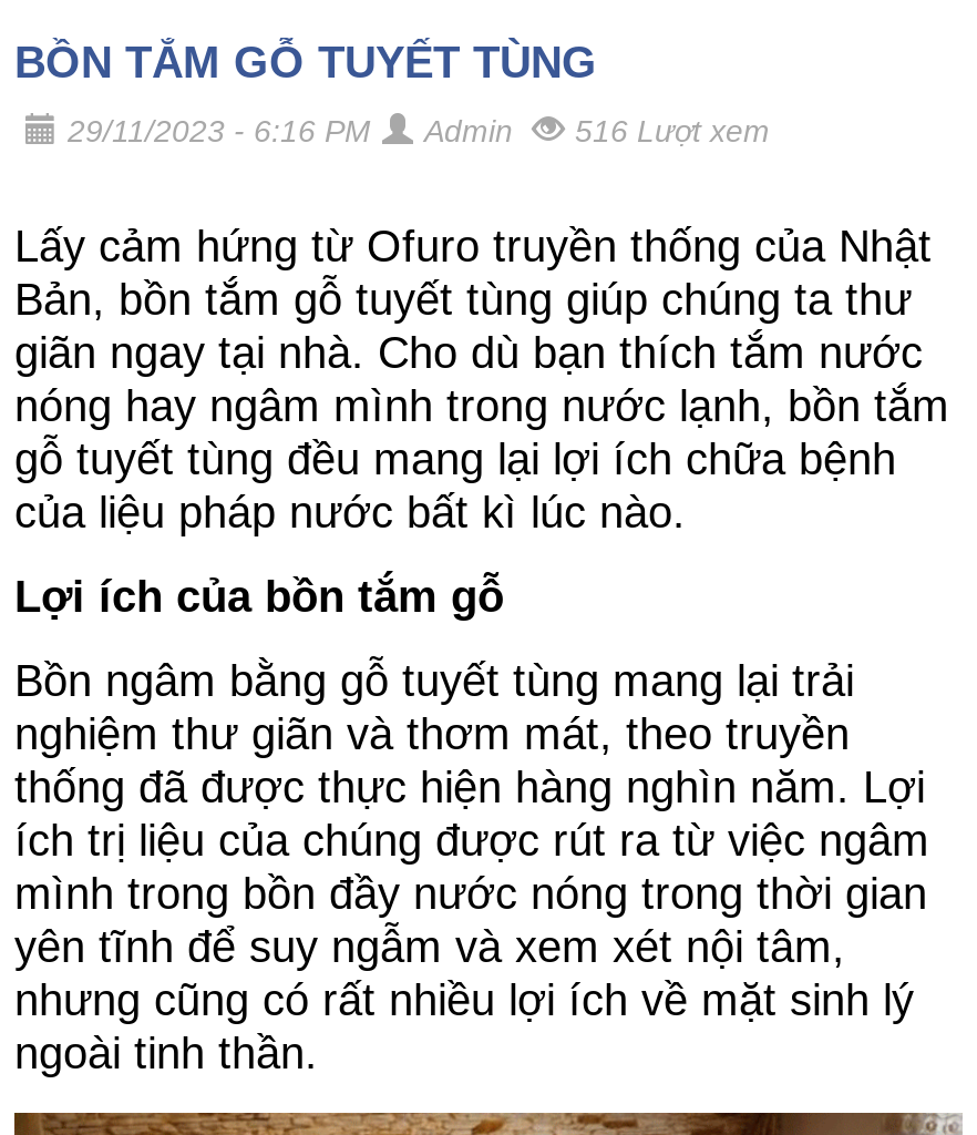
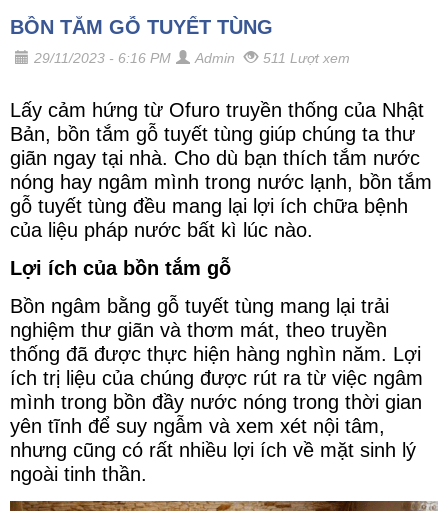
- 29/11/2023 - 6:16 PM Admin 516 Lượt xem
+ 29/11/2023 - 6:16 PM Admin 511 Lượt xem
